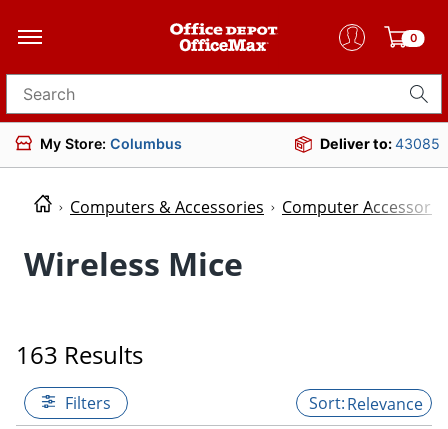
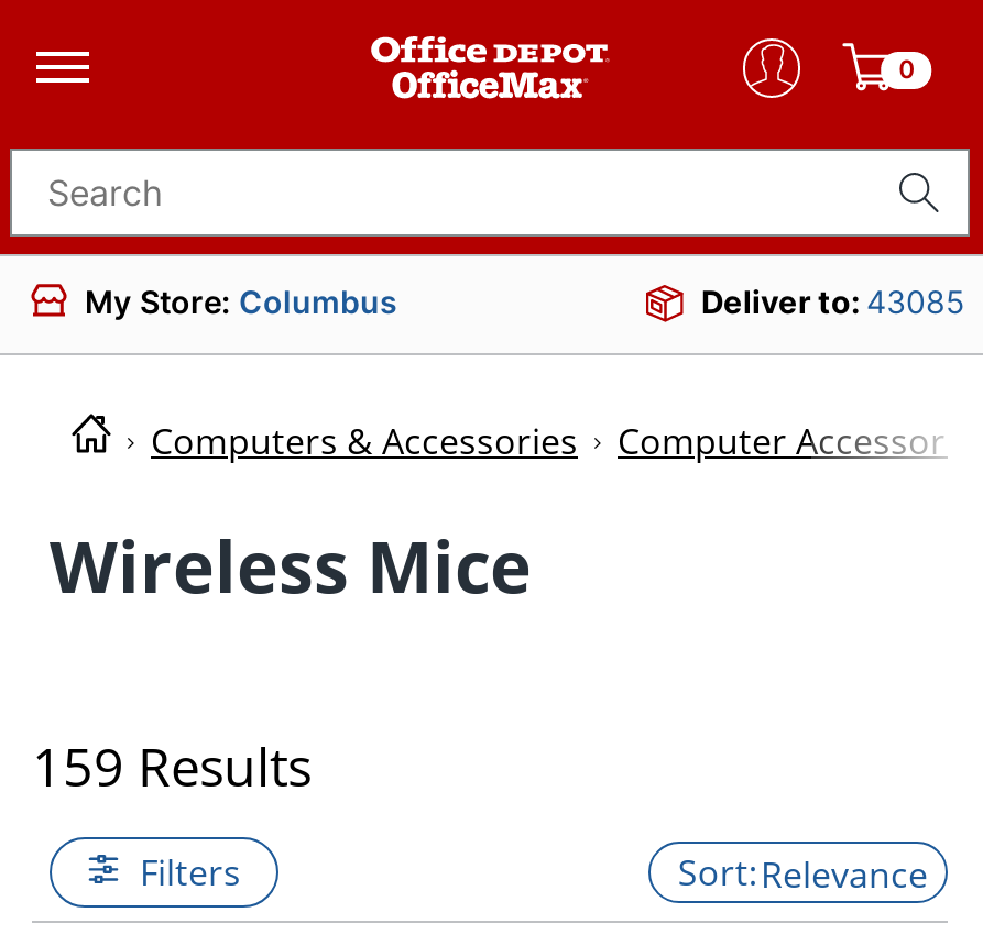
- 163 Results
+ 159 Results
